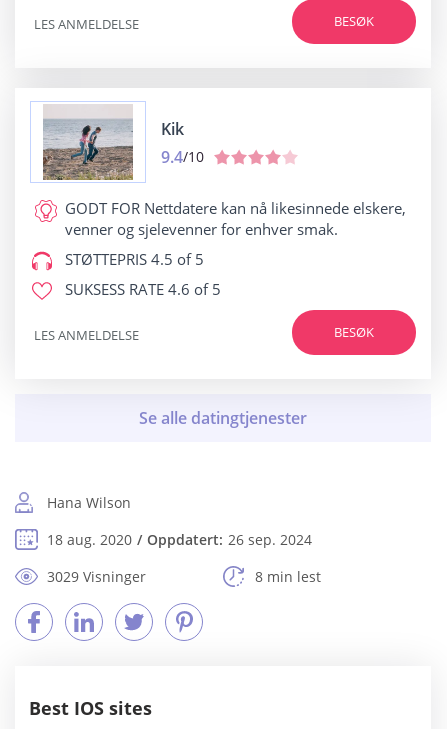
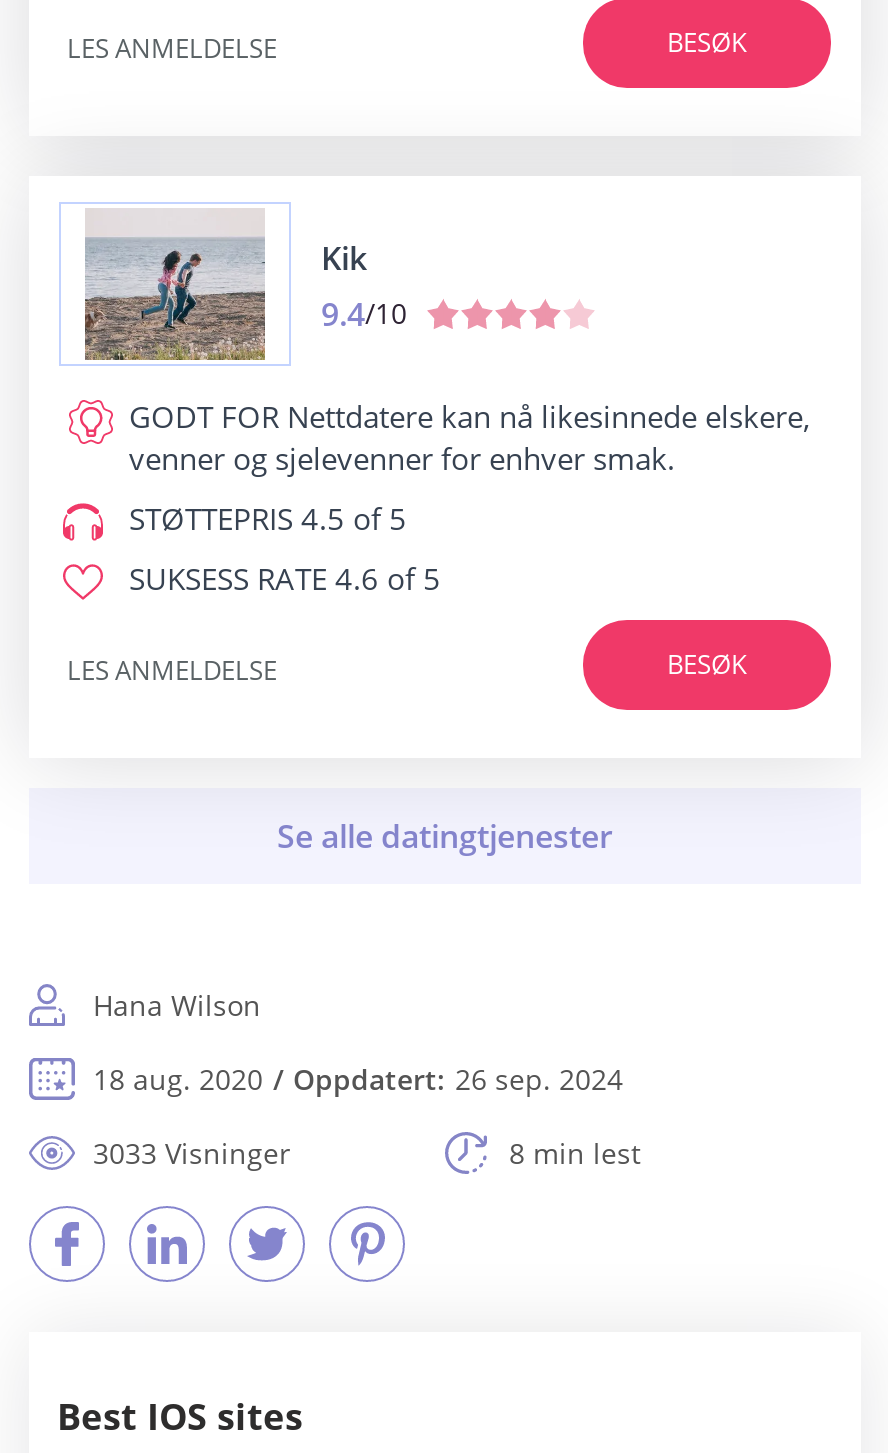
- 3029 Visninger
+ 3033 Visninger
